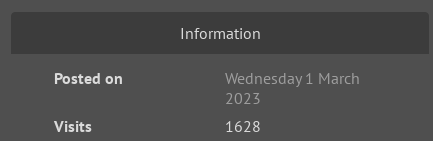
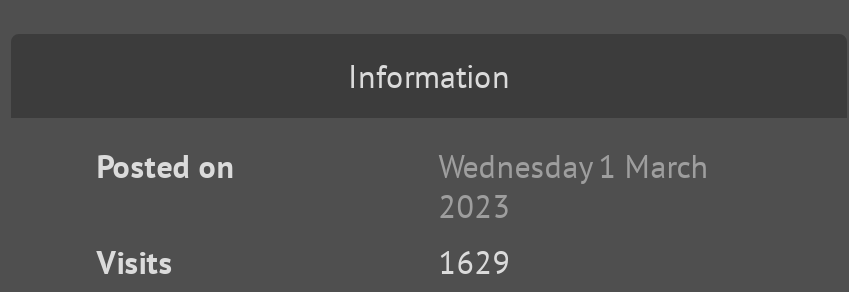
- 1628
+ 1629
